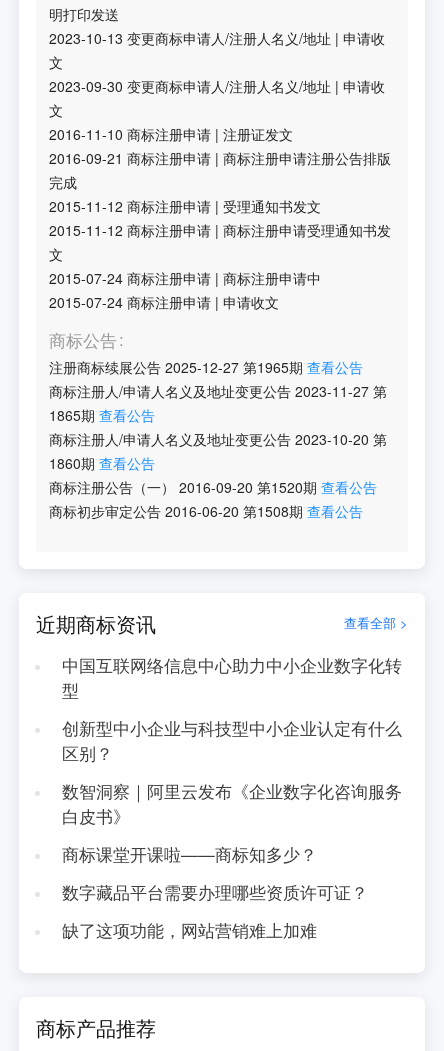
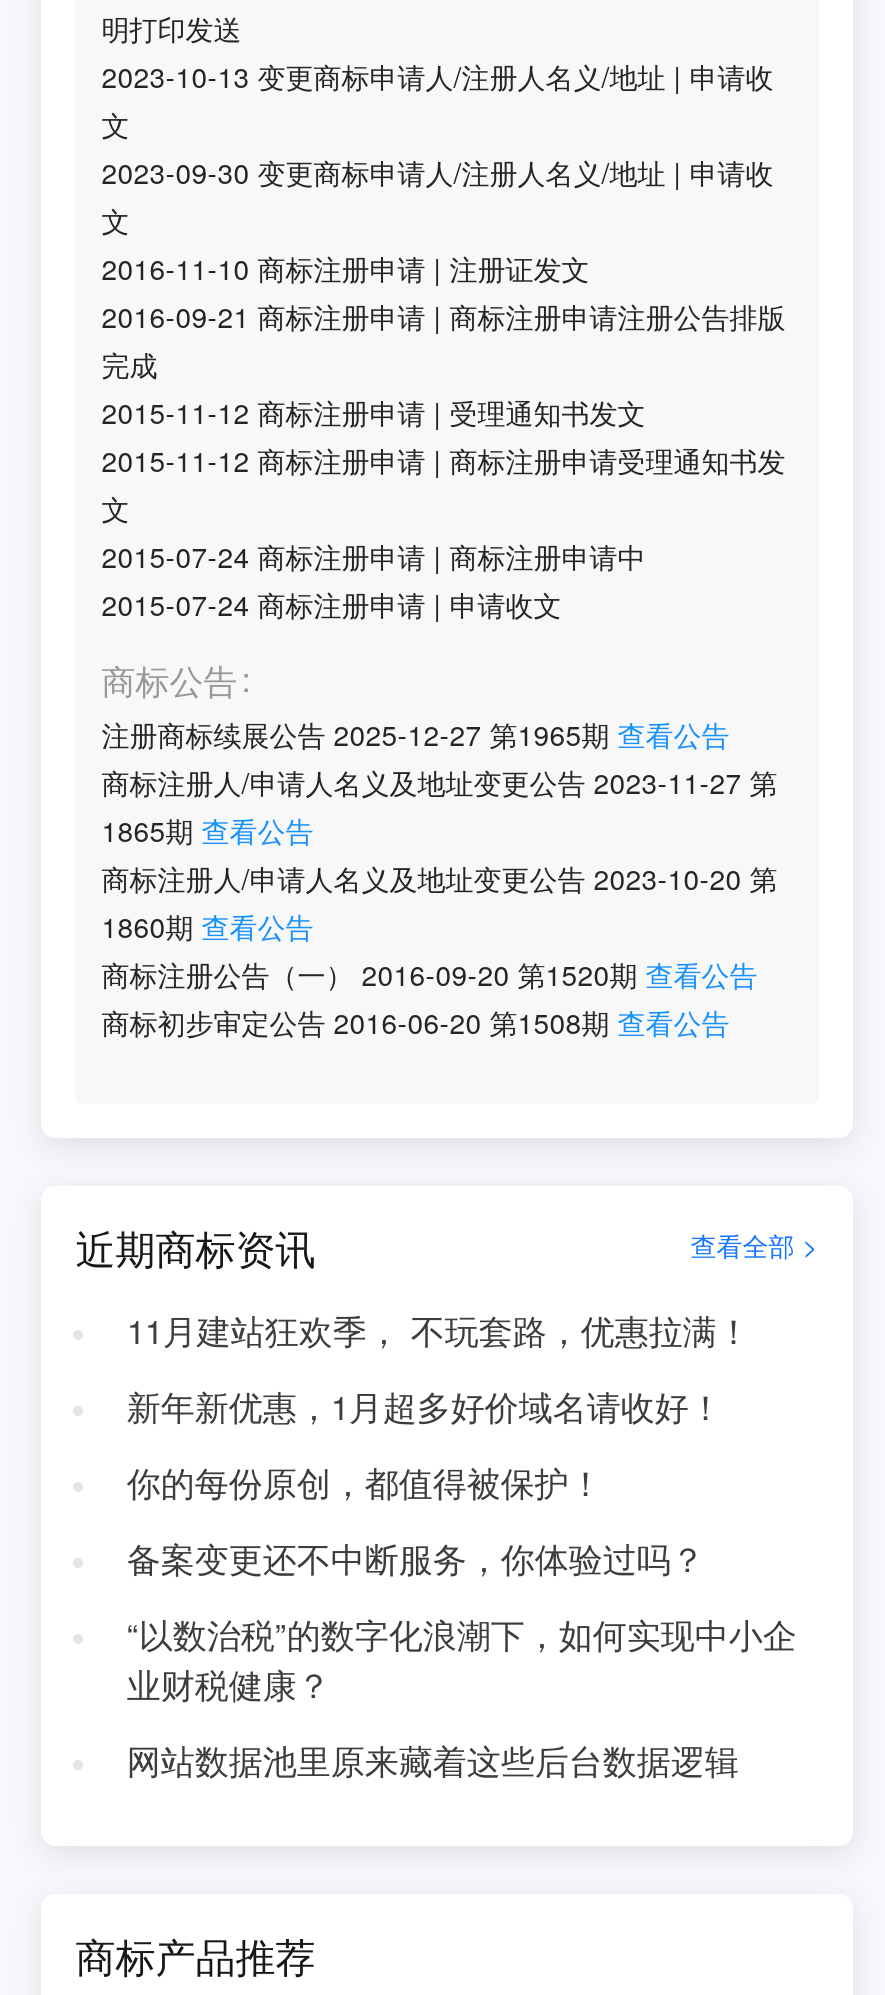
- 中国互联网络信息中心助力中小企业数字化转
- 型
+ 11月建站狂欢季， 不玩套路，优惠拉满！

- 创新型中小企业与科技型中小企业认定有什么
- 区别？
+ 新年新优惠，1月超多好价域名请收好！

- 数智洞察｜阿里云发布《企业数字化咨询服务
- 白皮书》
+ 你的每份原创，都值得被保护！

- 商标课堂开课啦——商标知多少？
+ 备案变更还不中断服务，你体验过吗？

- 数字藏品平台需要办理哪些资质许可证？
+ “以数治税”的数字化浪潮下，如何实现中小企
+ 业财税健康？

- 缺了这项功能，网站营销难上加难
+ 网站数据池里原来藏着这些后台数据逻辑
